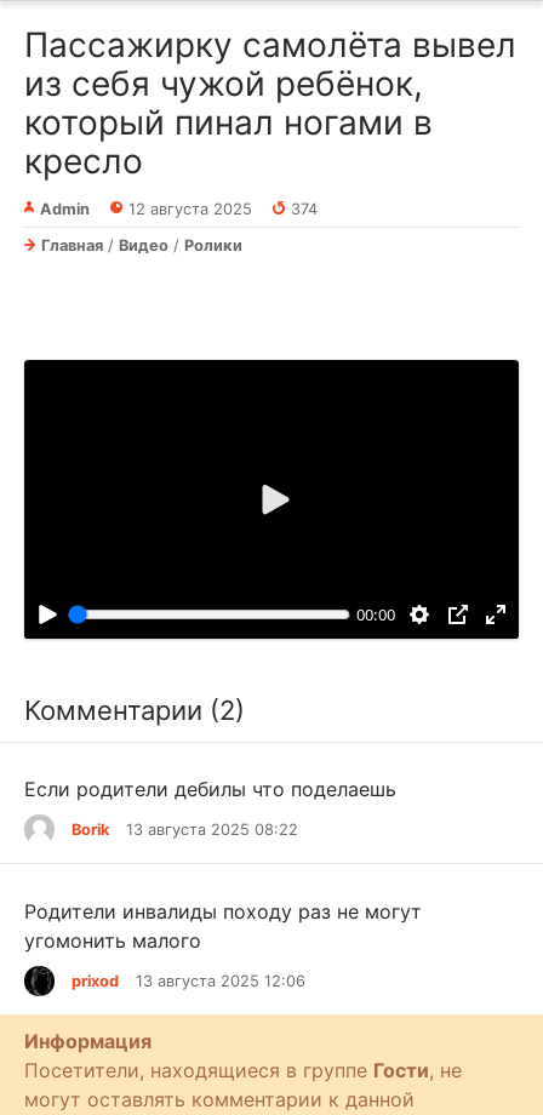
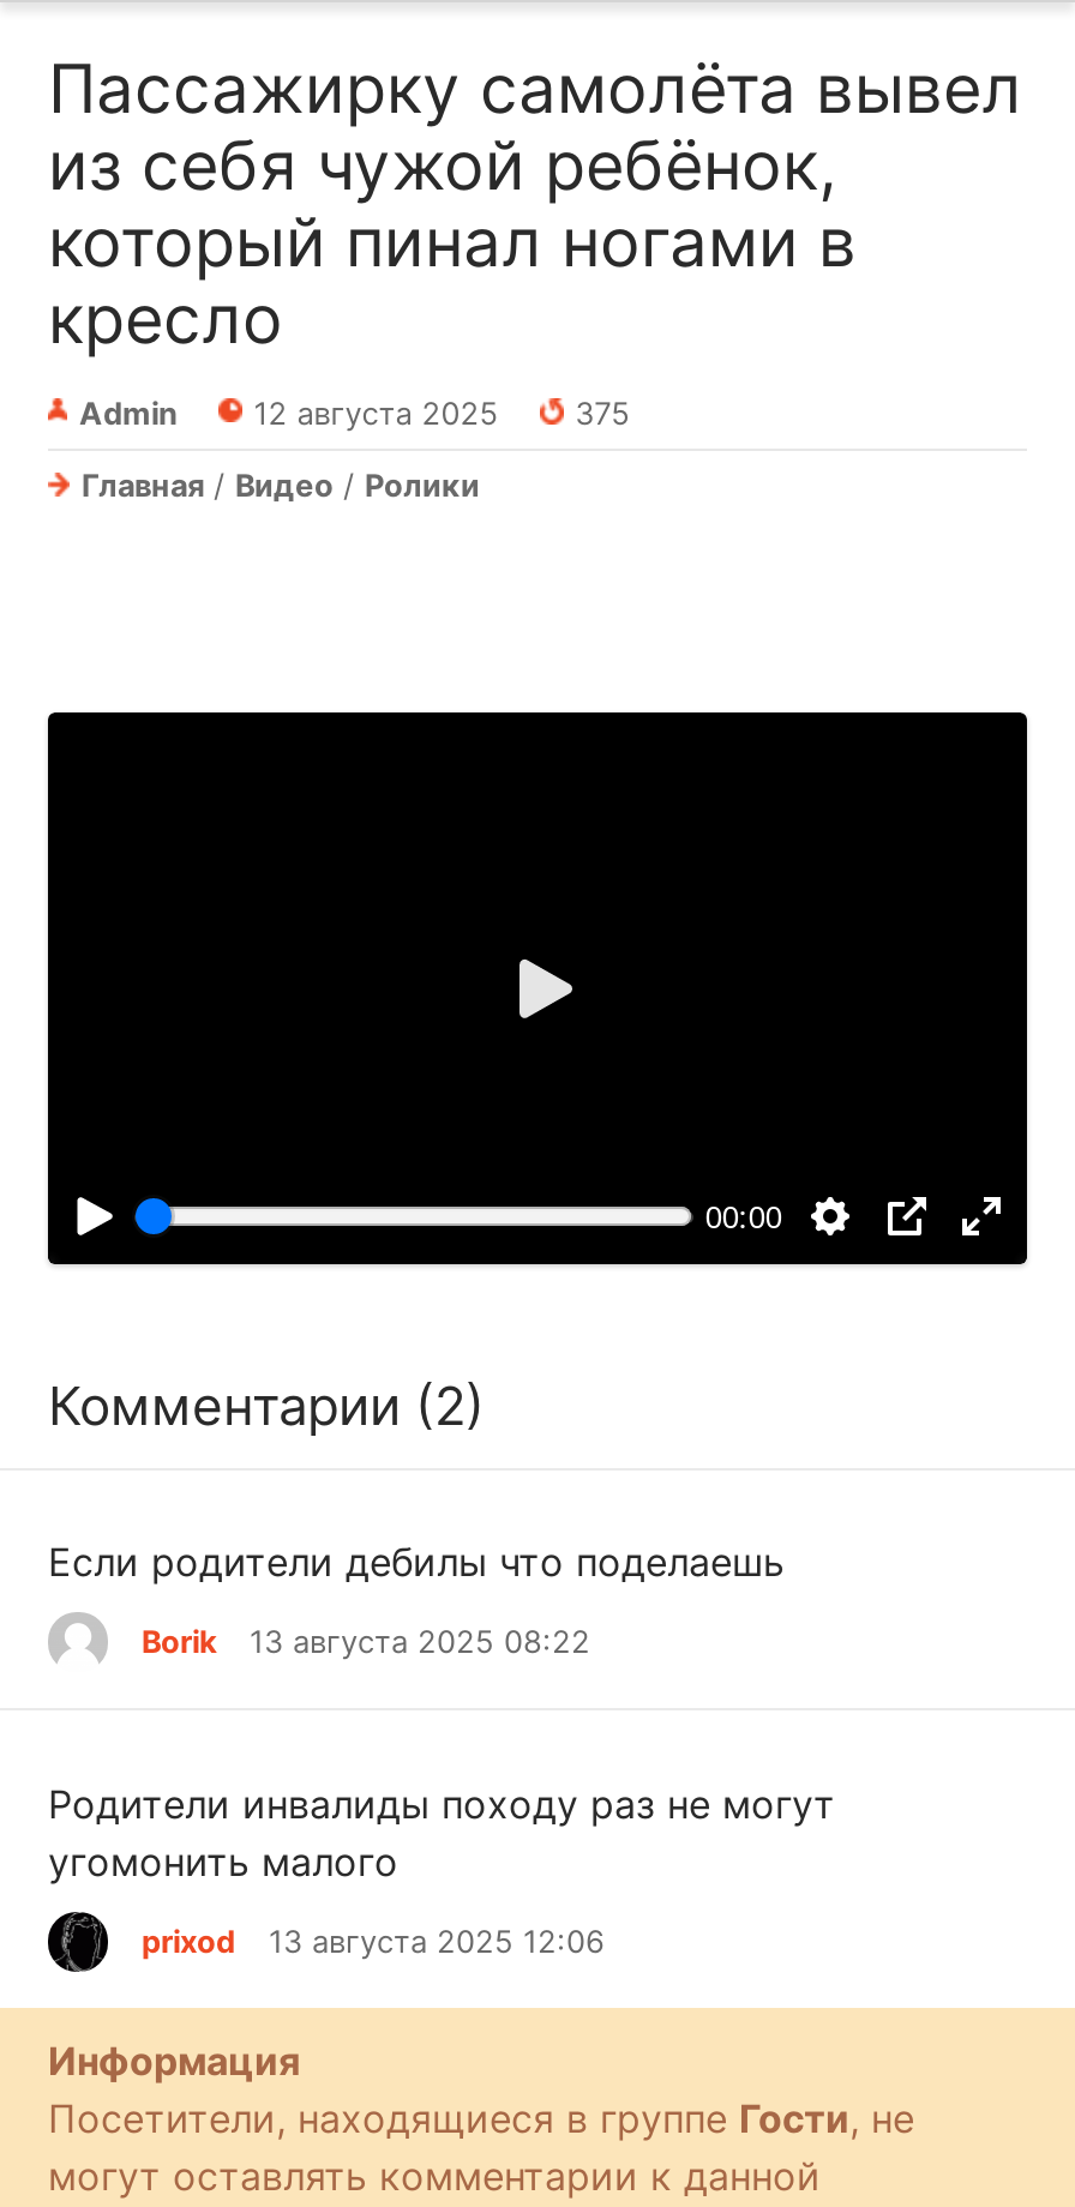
- 374
+ 375
